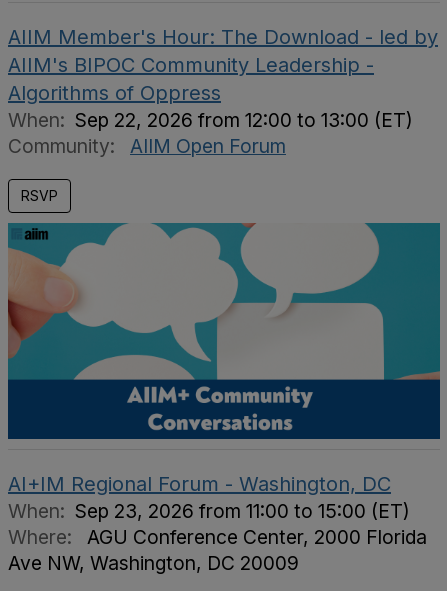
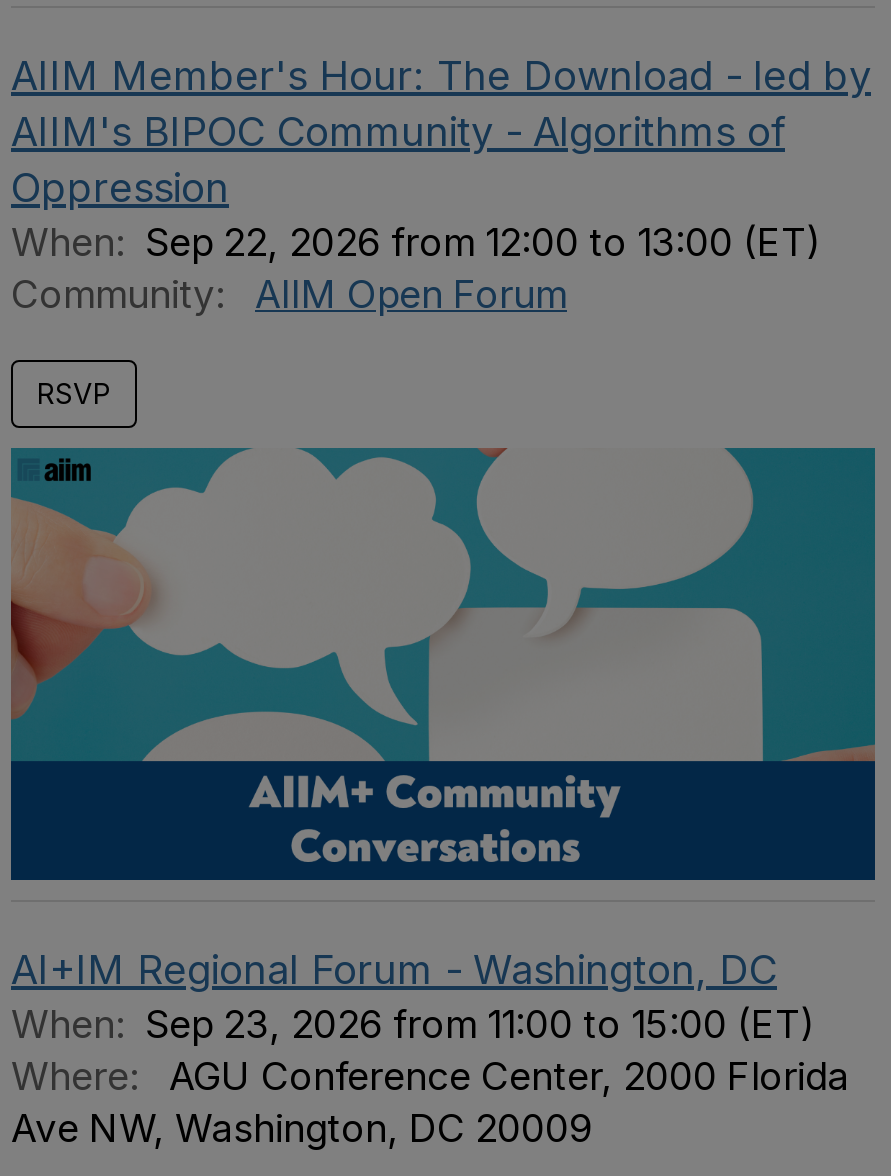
- AIIM's BIPOC Community Leadership -
- Algorithms of Oppress
+ AIIM's BIPOC Community - Algorithms of
+ Oppression
